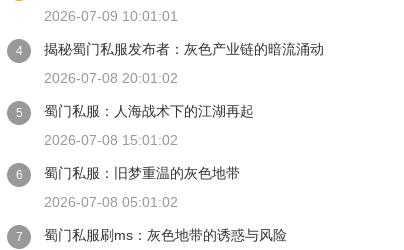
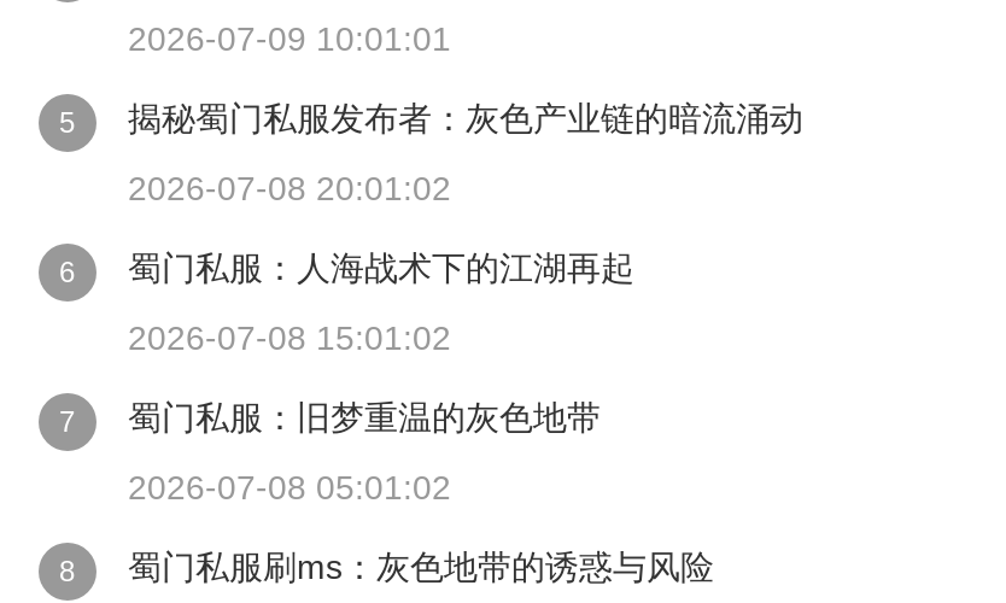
- 4 揭秘蜀门私服发布者：灰色产业链的暗流涌动
+ 5 揭秘蜀门私服发布者：灰色产业链的暗流涌动

- 5 蜀门私服：人海战术下的江湖再起
+ 6 蜀门私服：人海战术下的江湖再起

- 6 蜀门私服：旧梦重温的灰色地带
+ 7 蜀门私服：旧梦重温的灰色地带

- 7 蜀门私服刷ms：灰色地带的诱惑与风险
+ 8 蜀门私服刷ms：灰色地带的诱惑与风险
